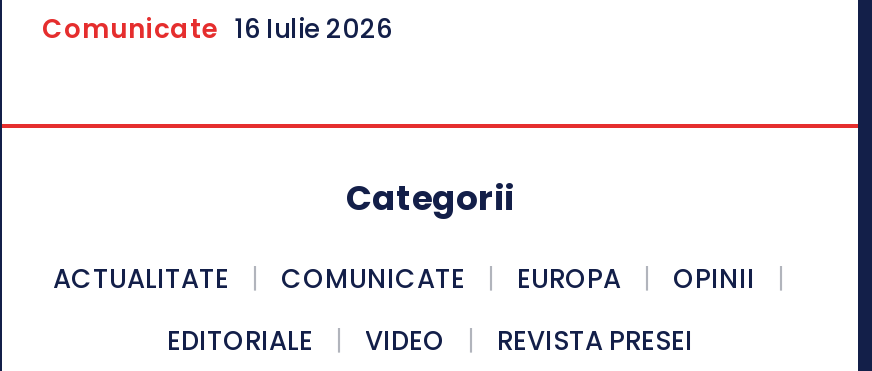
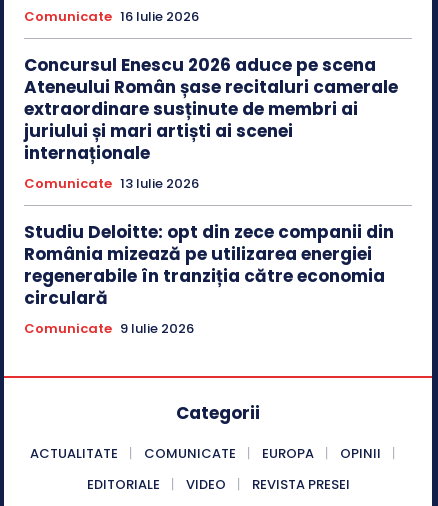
+ Concursul Enescu 2026 aduce pe scena
+ Ateneului Român șase recitaluri camerale
+ extraordinare susținute de membri ai
+ juriului și mari artiști ai scenei
+ internaționale
+ Comunicate 13 Iulie 2026
+ Studiu Deloitte: opt din zece companii din
+ România mizează pe utilizarea energiei
+ regenerabile în tranziția către economia
+ circulară
+ Comunicate 9 Iulie 2026
